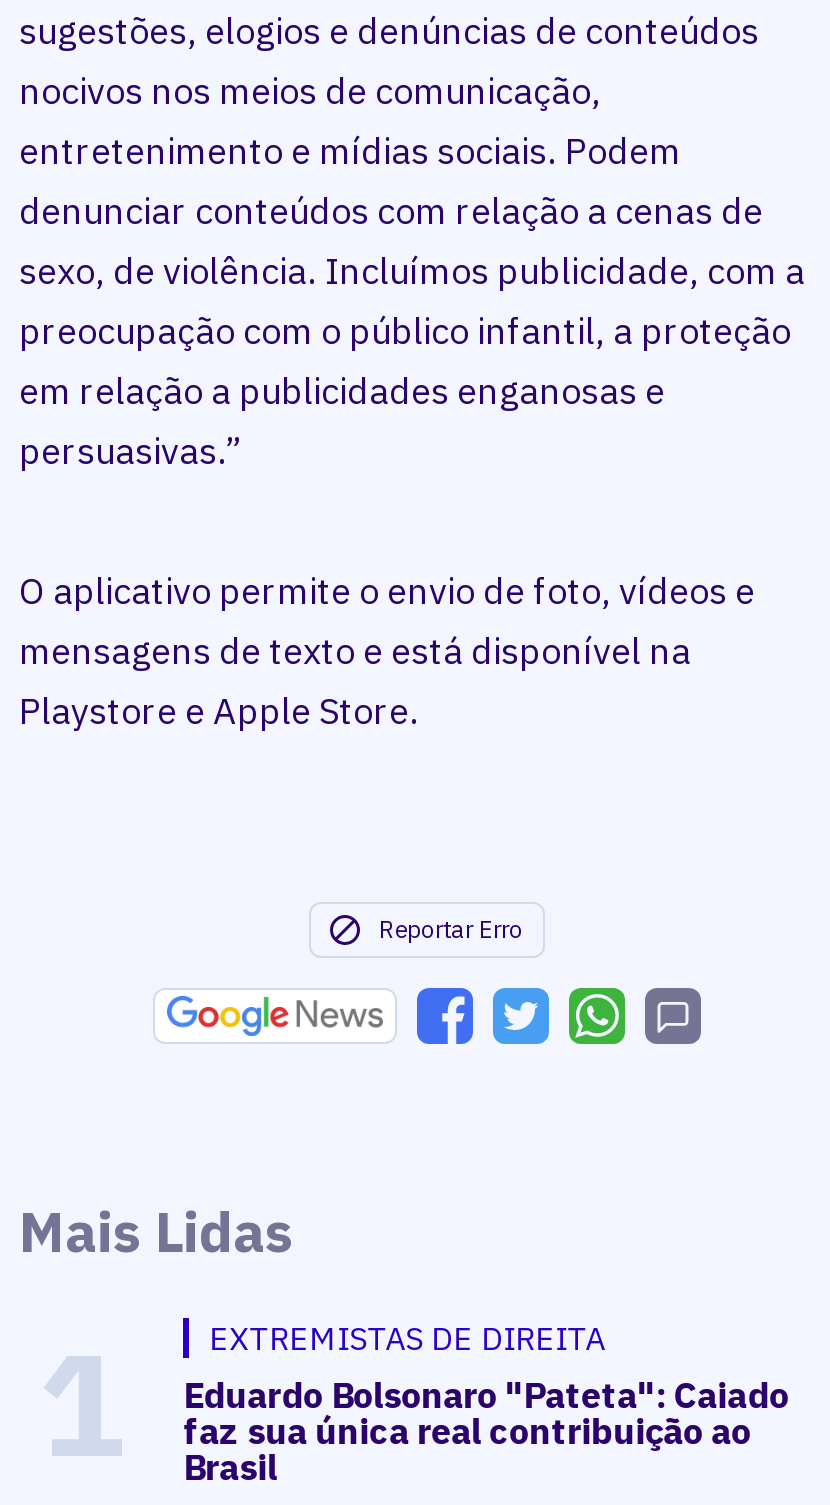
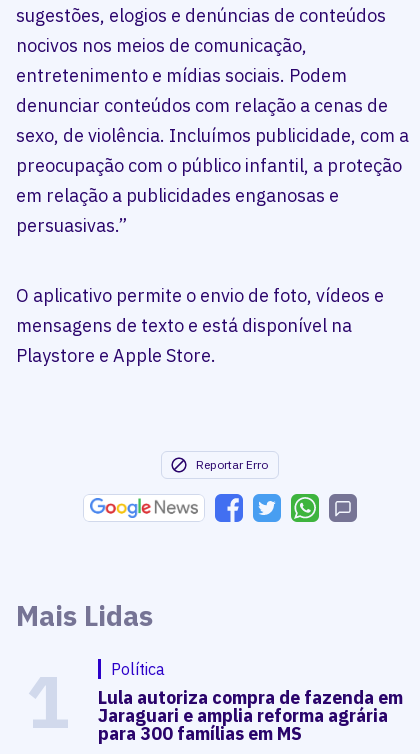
- EXTREMISTAS DE DIREITA
- Eduardo Bolsonaro "Pateta": Caiado
- faz sua única real contribuição ao
- Brasil
+ Política
+ Lula autoriza compra de fazenda em
+ Jaraguari e amplia reforma agrária
+ para 300 famílias em MS
